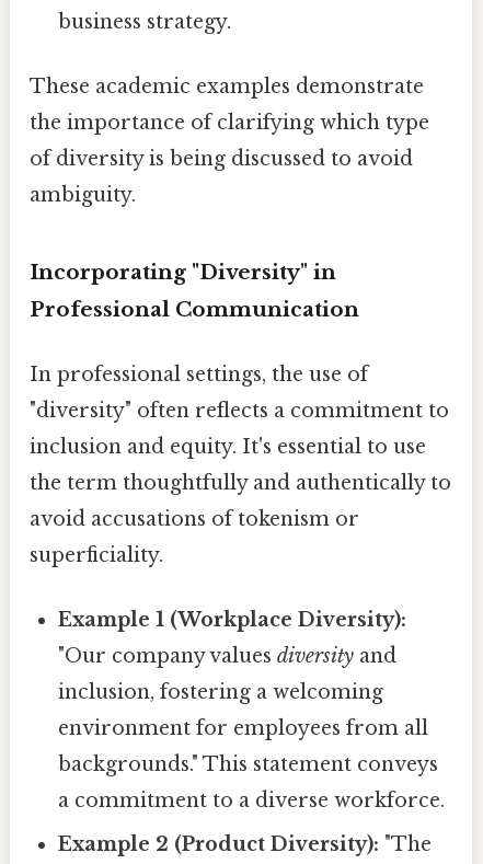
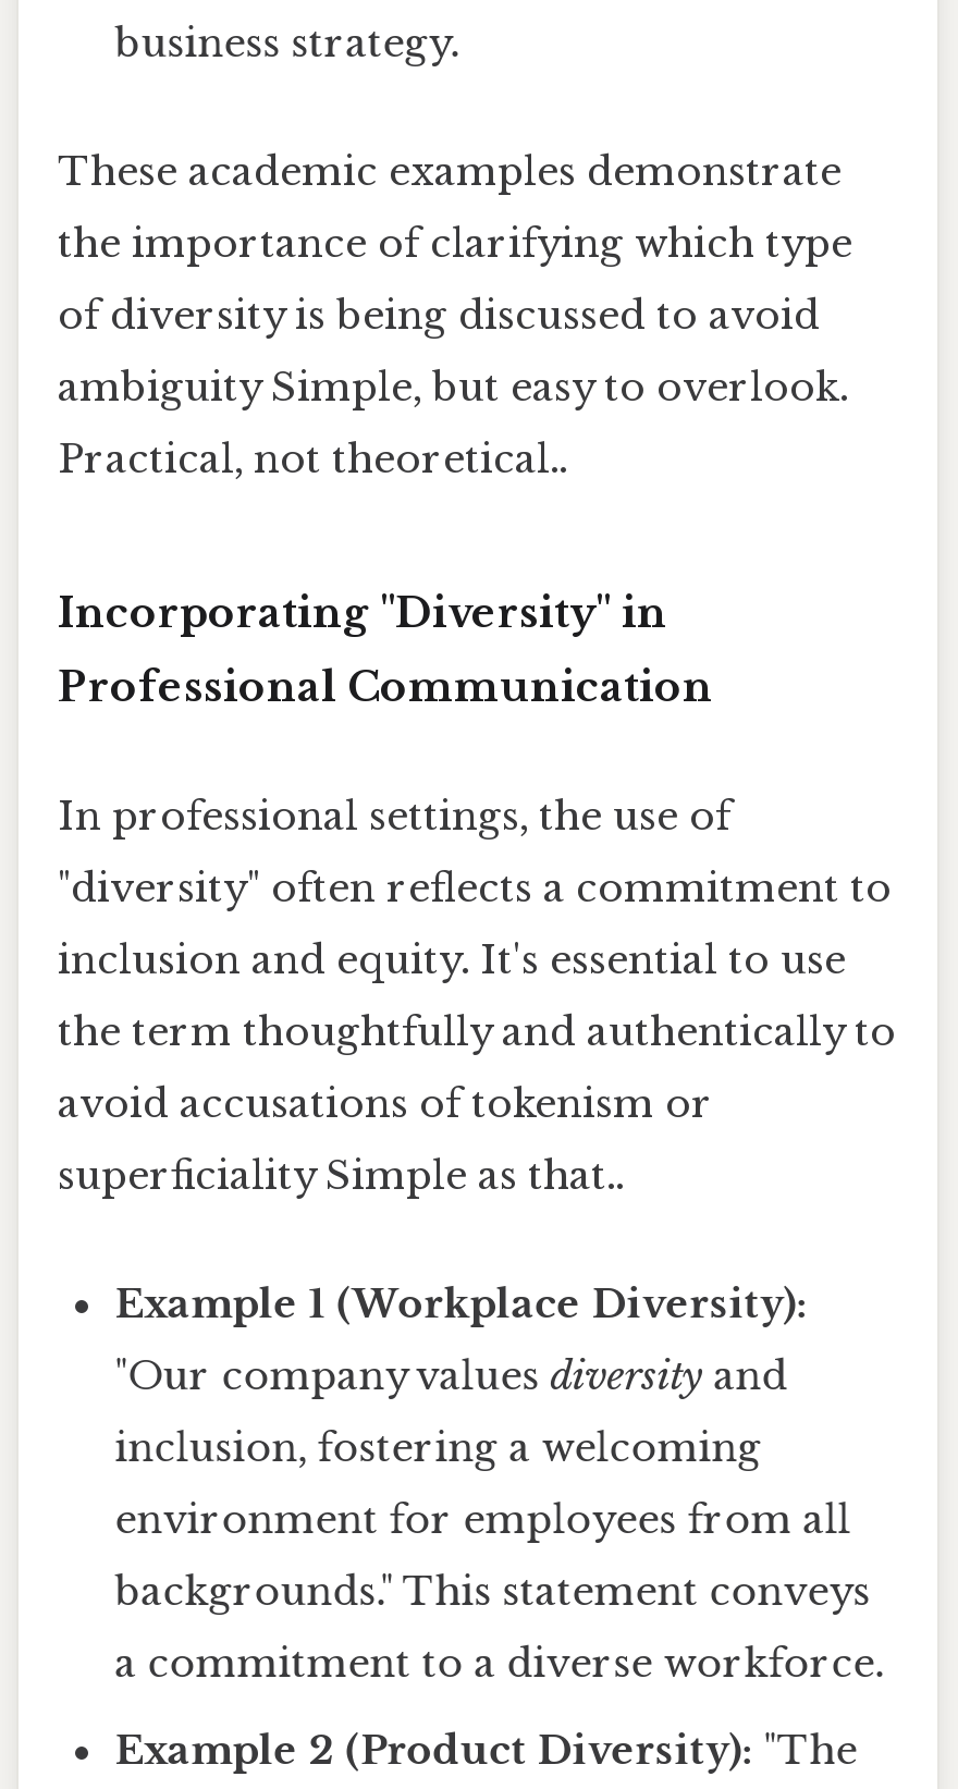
- ambiguity.
+ ambiguity Simple, but easy to overlook.
+ Practical, not theoretical..

- superficiality.
+ superficiality Simple as that..
